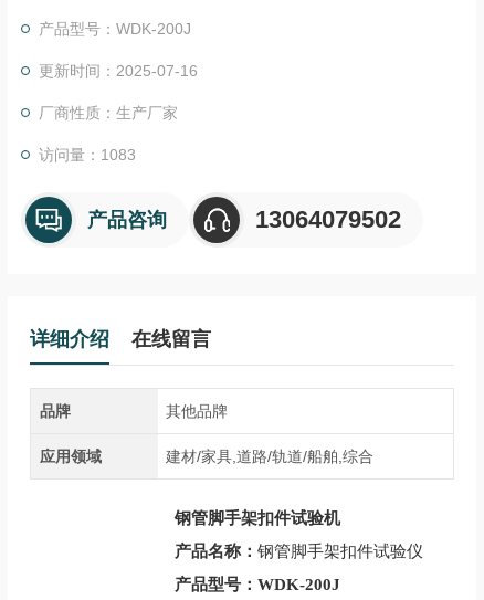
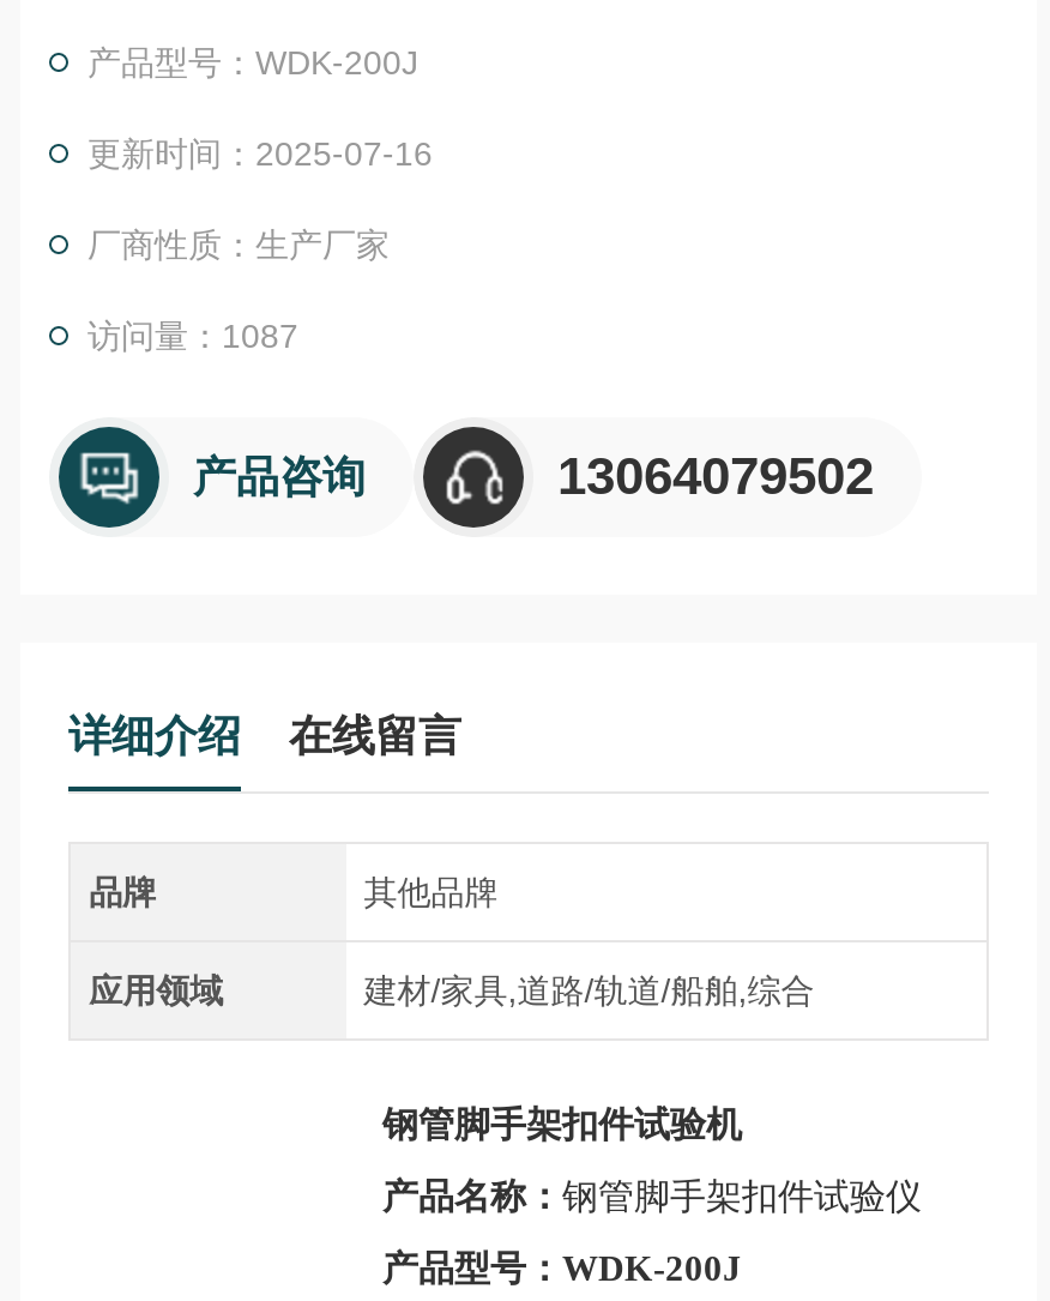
- 访问量：1083
+ 访问量：1087
